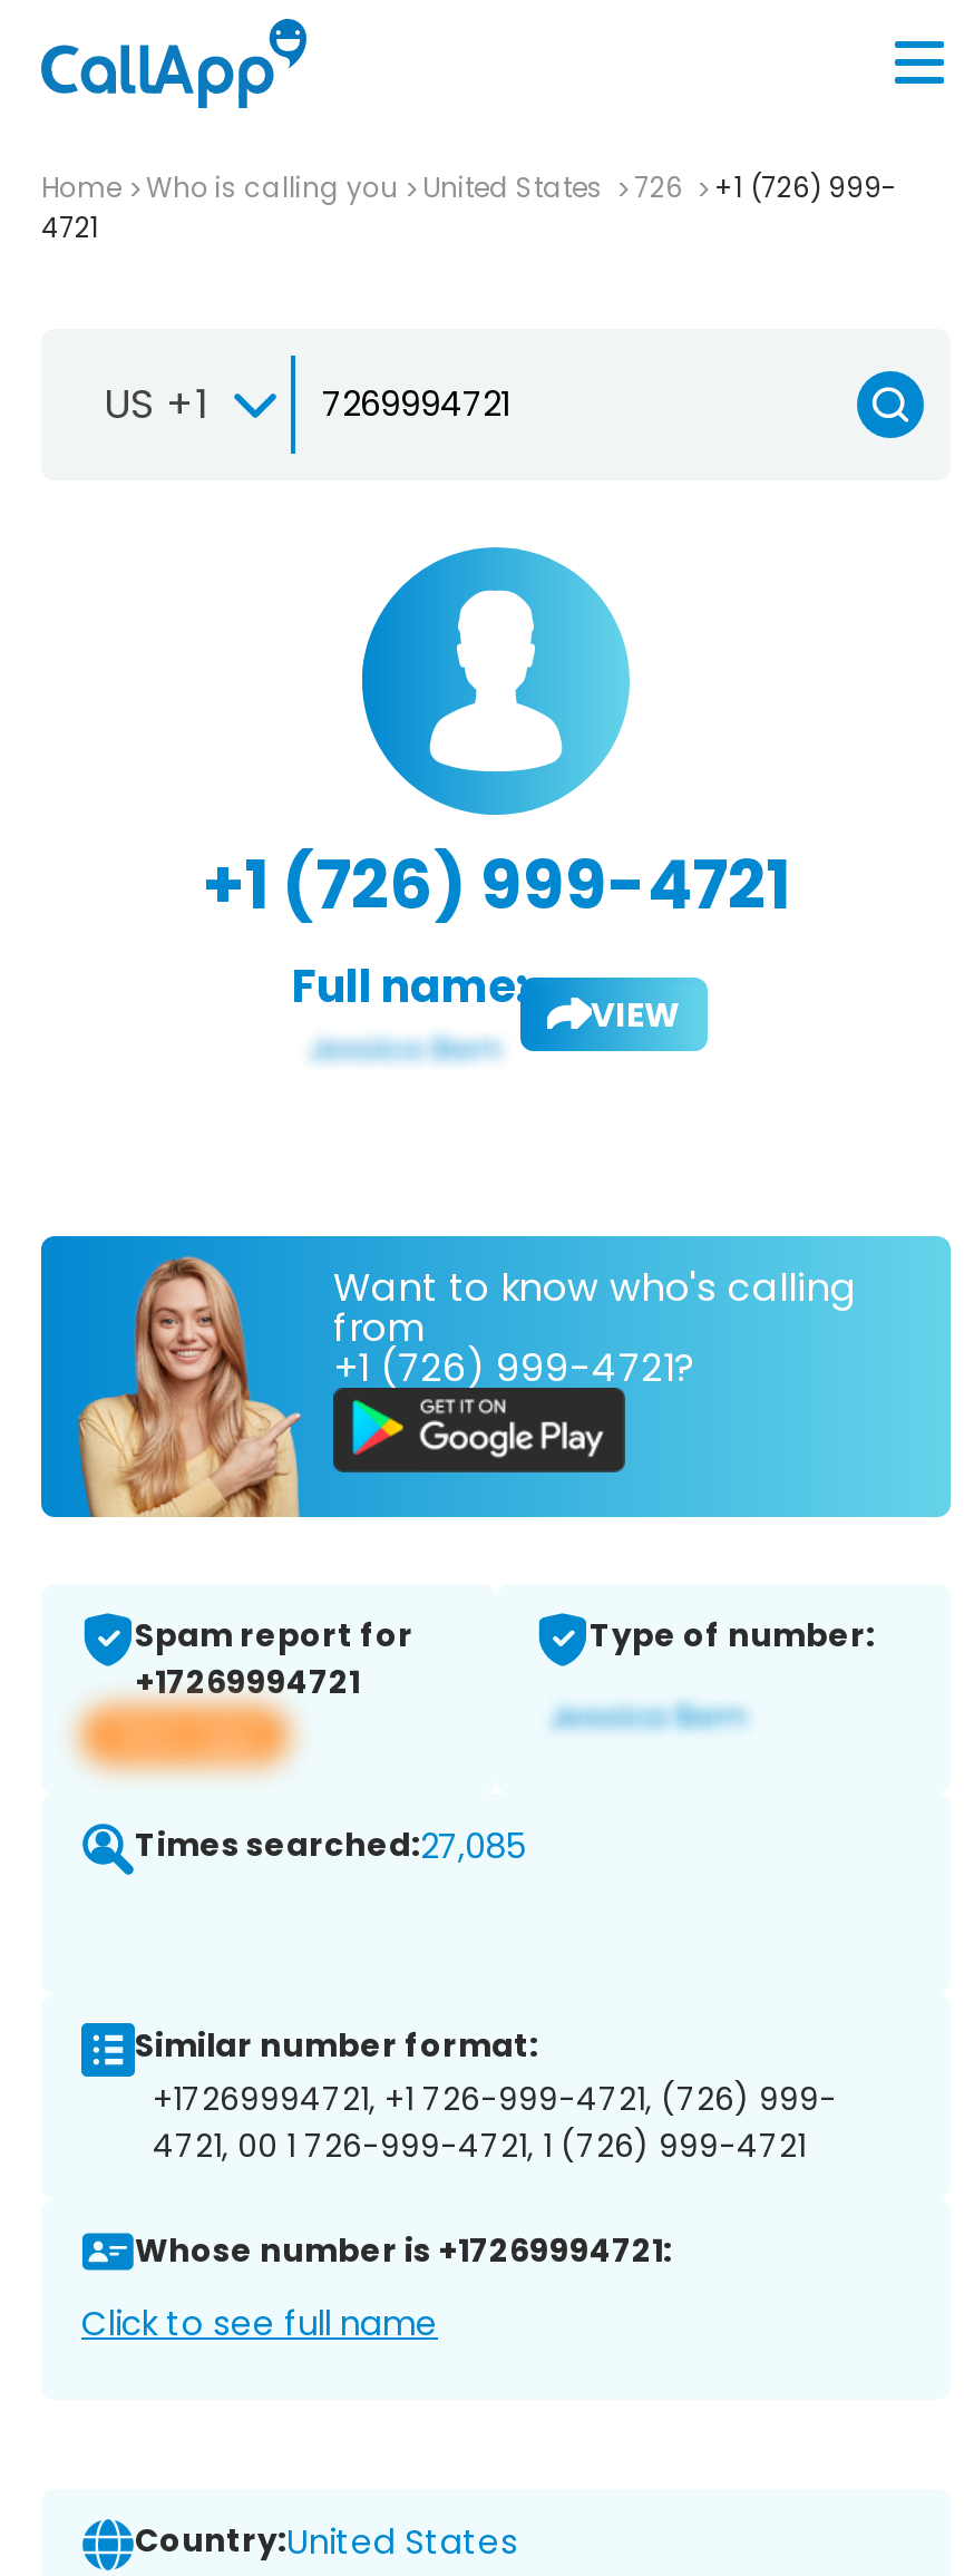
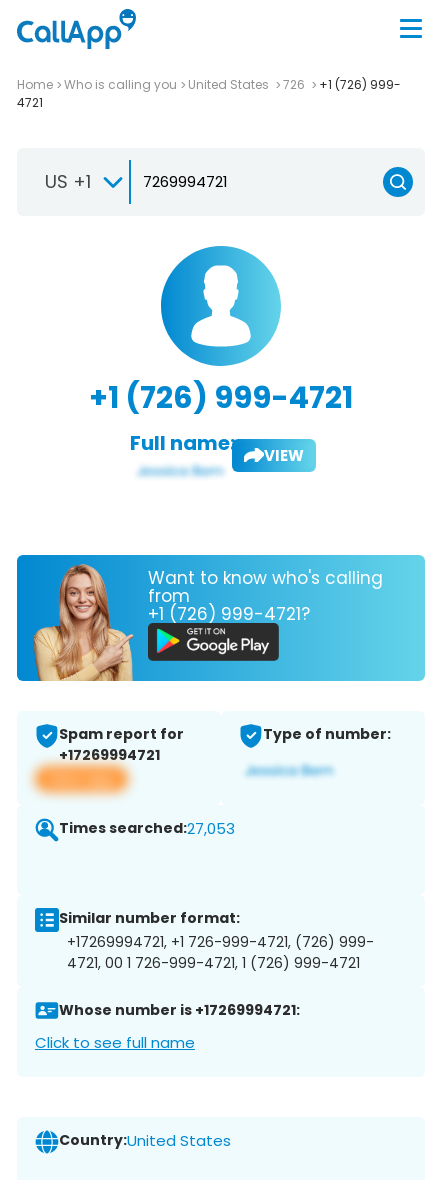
- Times searched:27,085
+ Times searched:27,053
